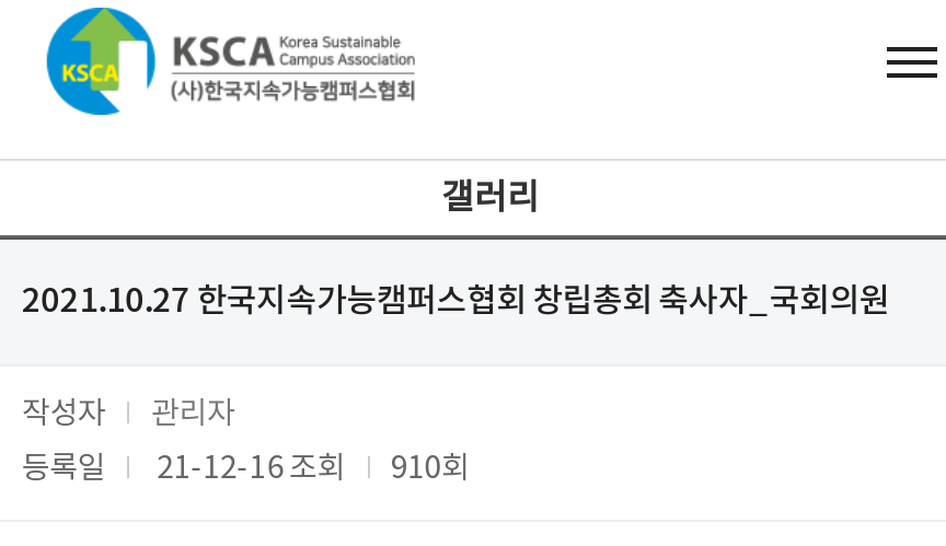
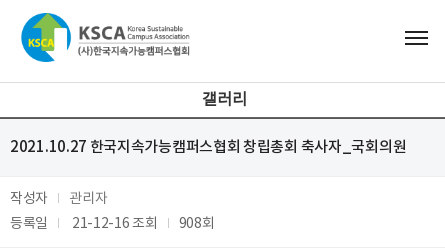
- 등록일 21-12-16 조회 910회
+ 등록일 21-12-16 조회 908회
